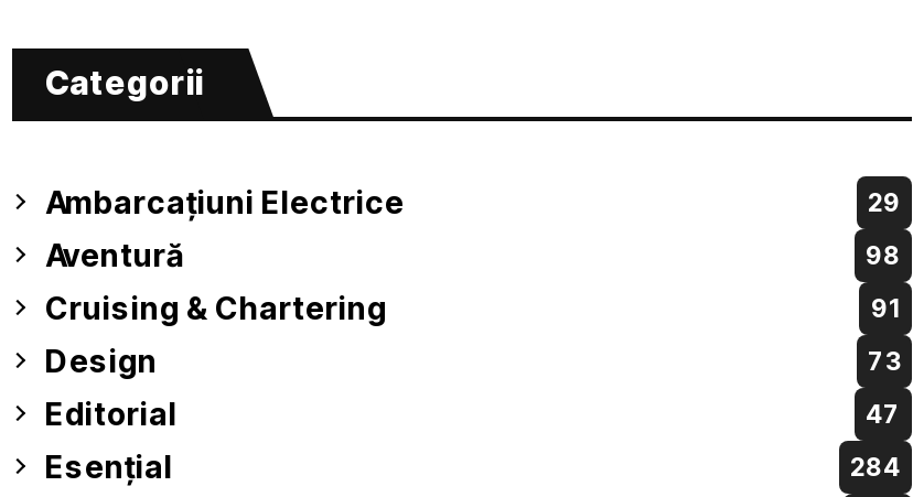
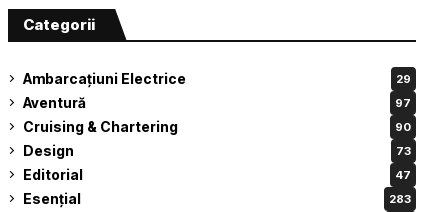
- 98
+ 97

- 91
+ 90

- 284
+ 283
